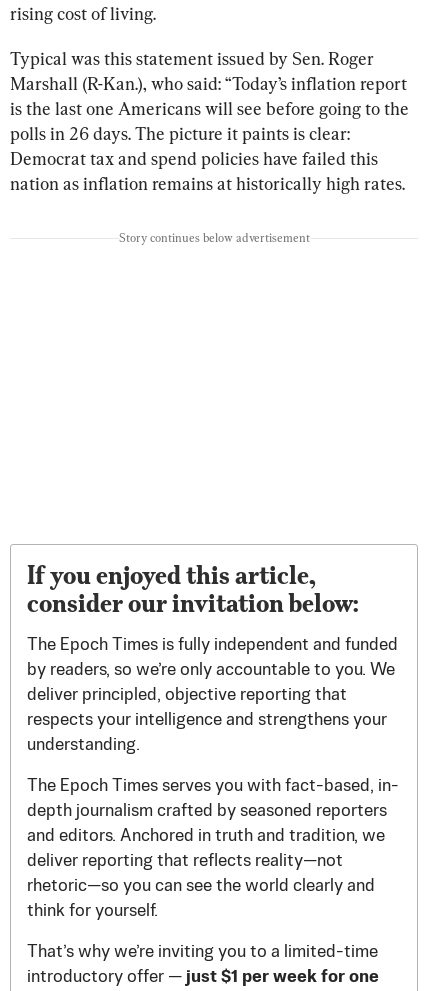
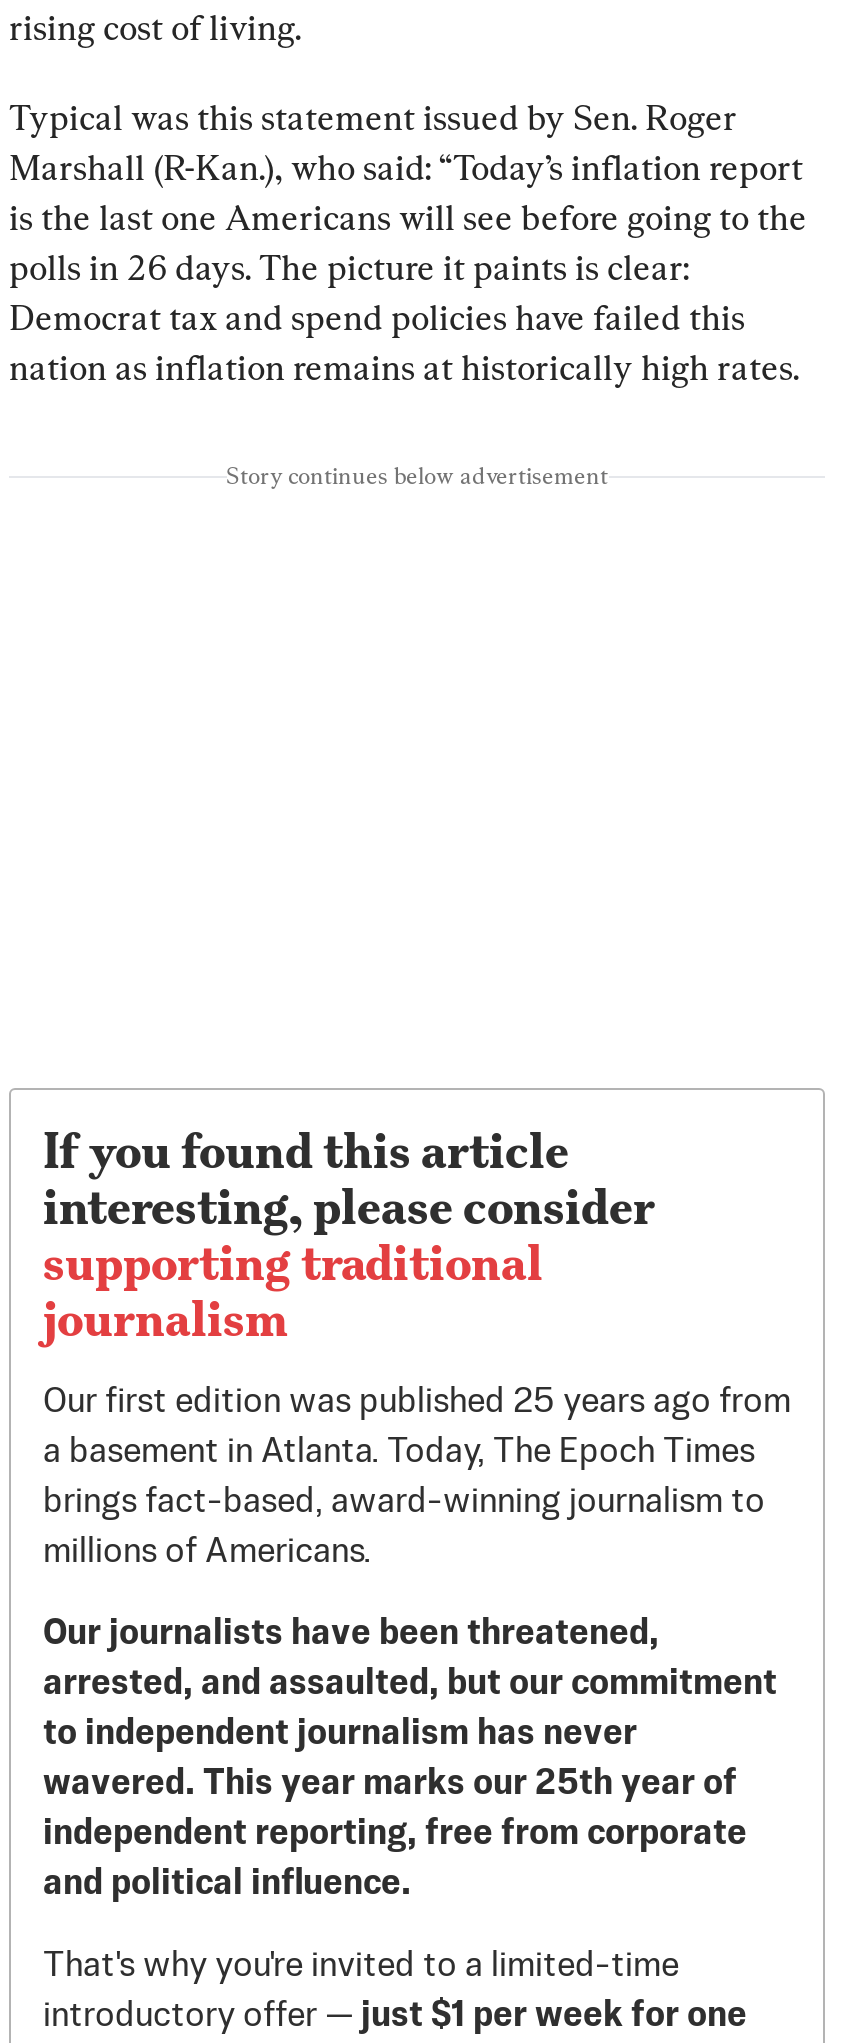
- If you enjoyed this article,
- consider our invitation below:
- The Epoch Times is fully independent and funded
- by readers, so we’re only accountable to you. We
- deliver principled, objective reporting that
- respects your intelligence and strengthens your
- understanding.
- The Epoch Times serves you with fact-based, in-
- depth journalism crafted by seasoned reporters
- and editors. Anchored in truth and tradition, we
- deliver reporting that reflects reality—not
- rhetoric—so you can see the world clearly and
- think for yourself.
- That’s why we’re inviting you to a limited-time
+ If you found this article
+ interesting, please consider
+ supporting traditional
+ journalism
+ Our first edition was published 25 years ago from
+ a basement in Atlanta. Today, The Epoch Times
+ brings fact-based, award-winning journalism to
+ millions of Americans.
+ Our journalists have been threatened,
+ arrested, and assaulted, but our commitment
+ to independent journalism has never
+ wavered. This year marks our 25th year of
+ independent reporting, free from corporate
+ and political influence.
+ That's why you're invited to a limited-time
